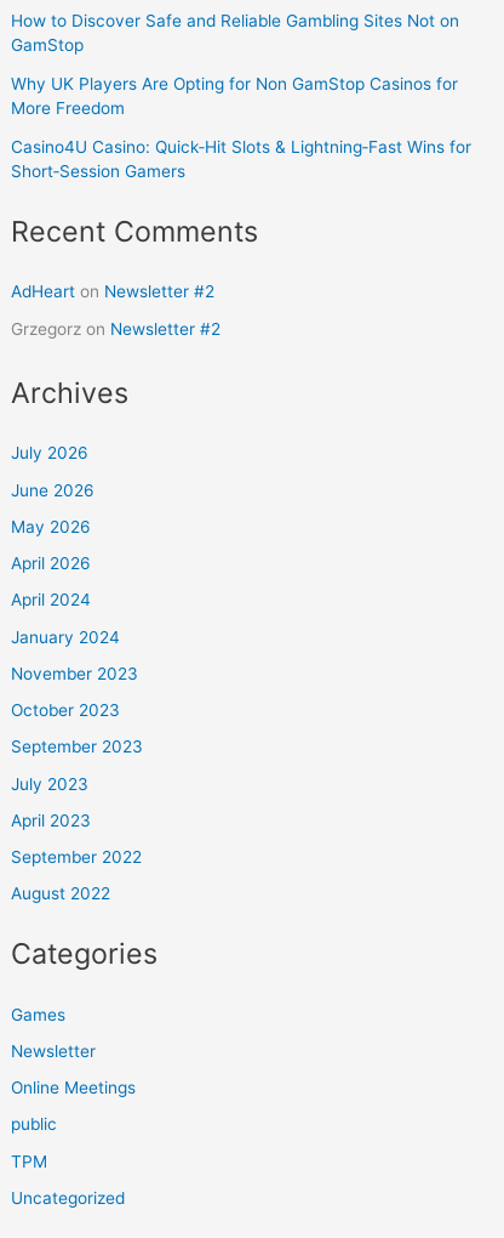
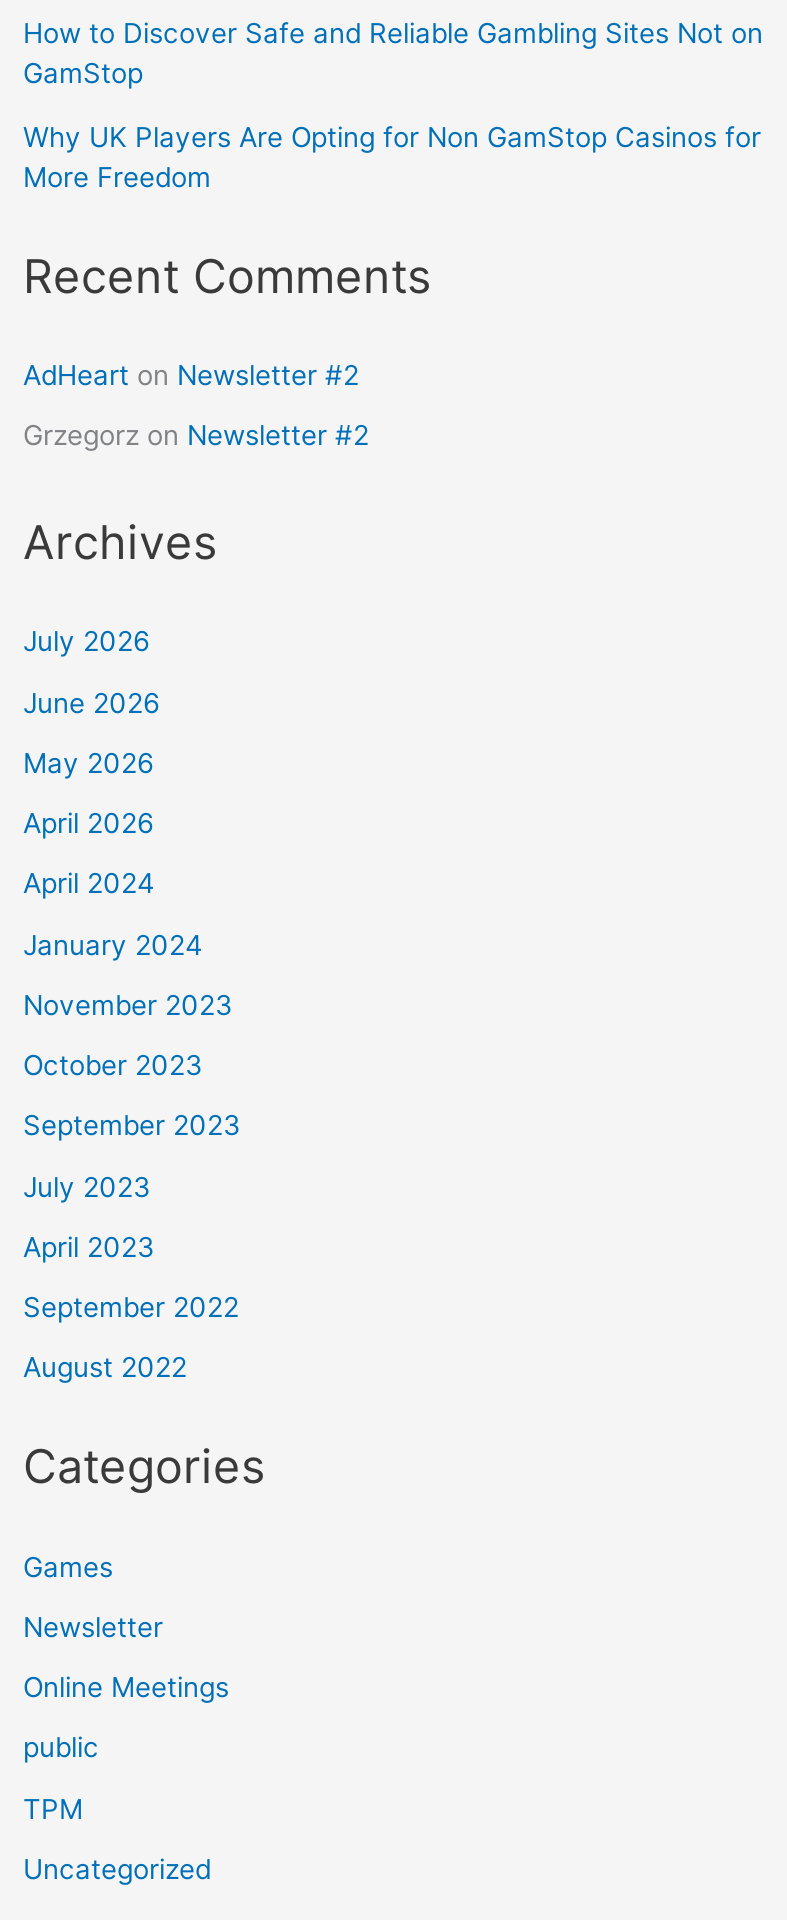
- Casino4U Casino: Quick‑Hit Slots & Lightning‑Fast Wins for
- Short‑Session Gamers
